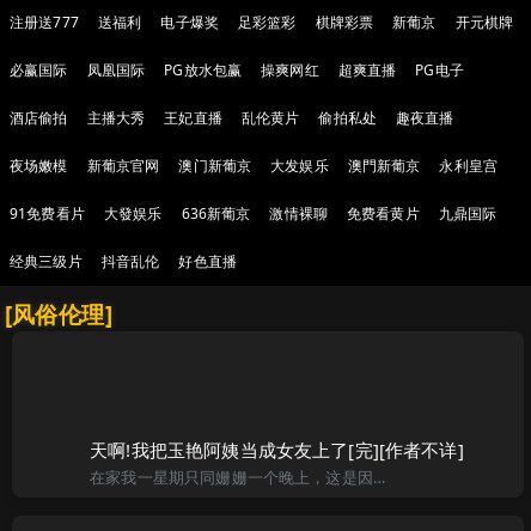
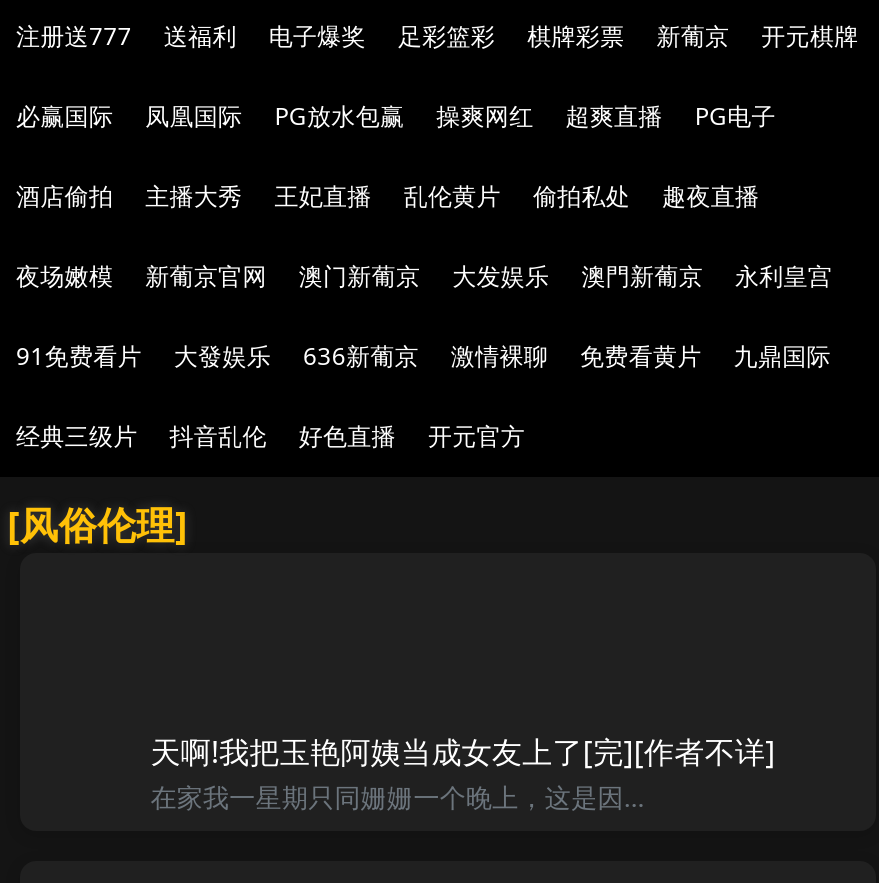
+ 开元官方
